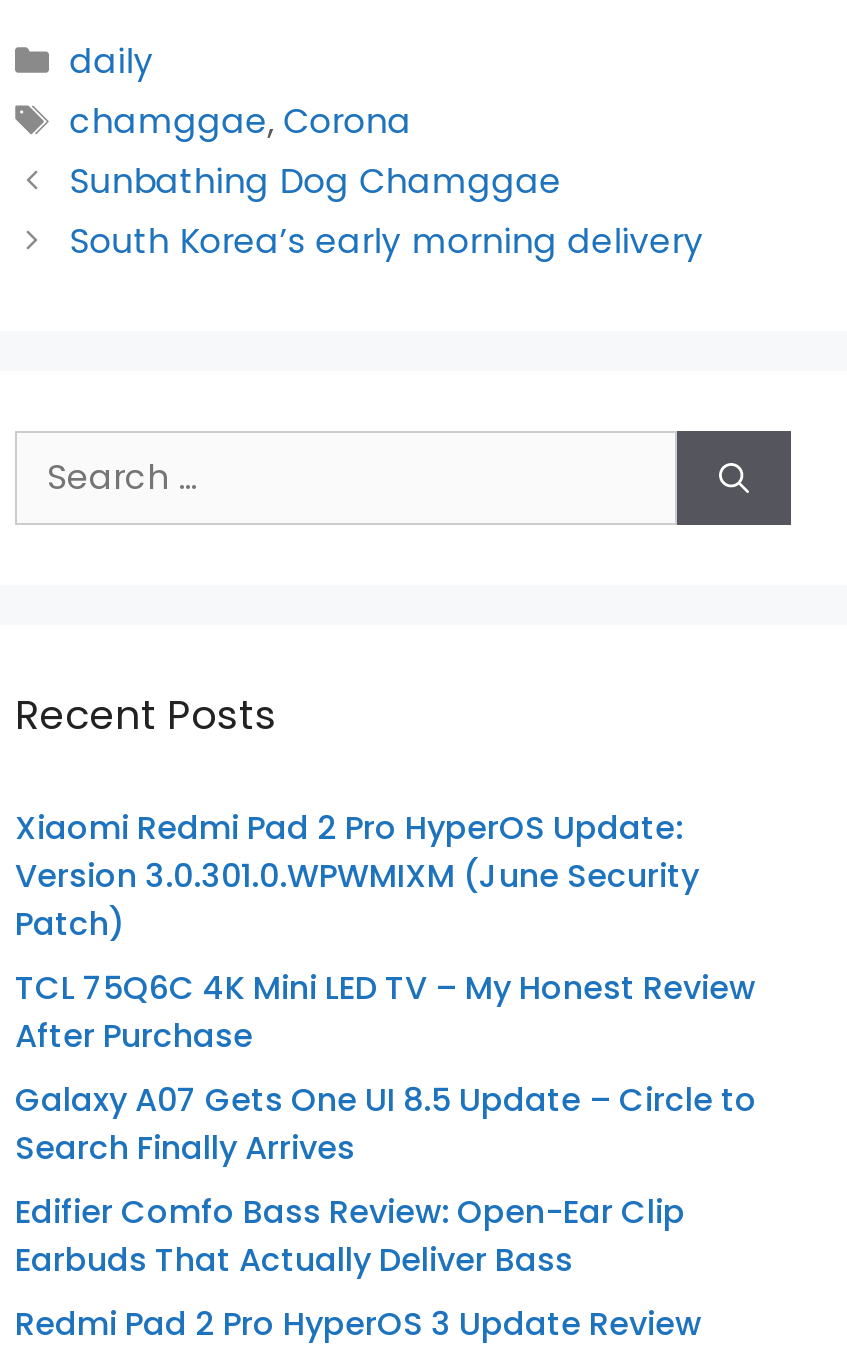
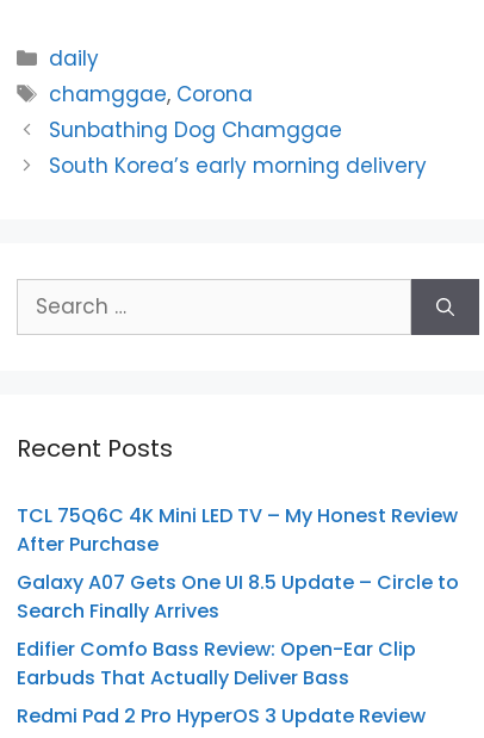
- Xiaomi Redmi Pad 2 Pro HyperOS Update:
- Version 3.0.301.0.WPWMIXM (June Security
- Patch)
